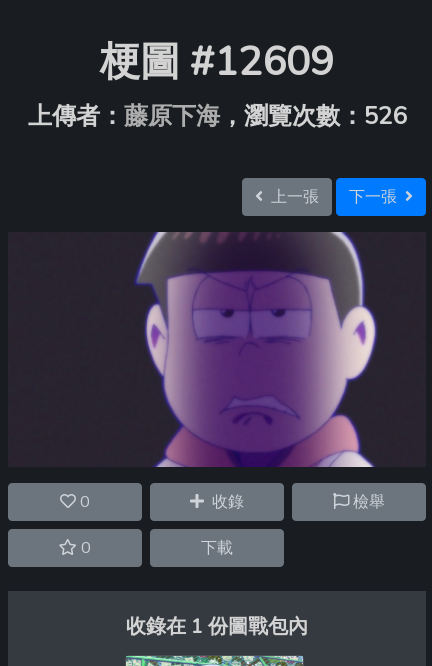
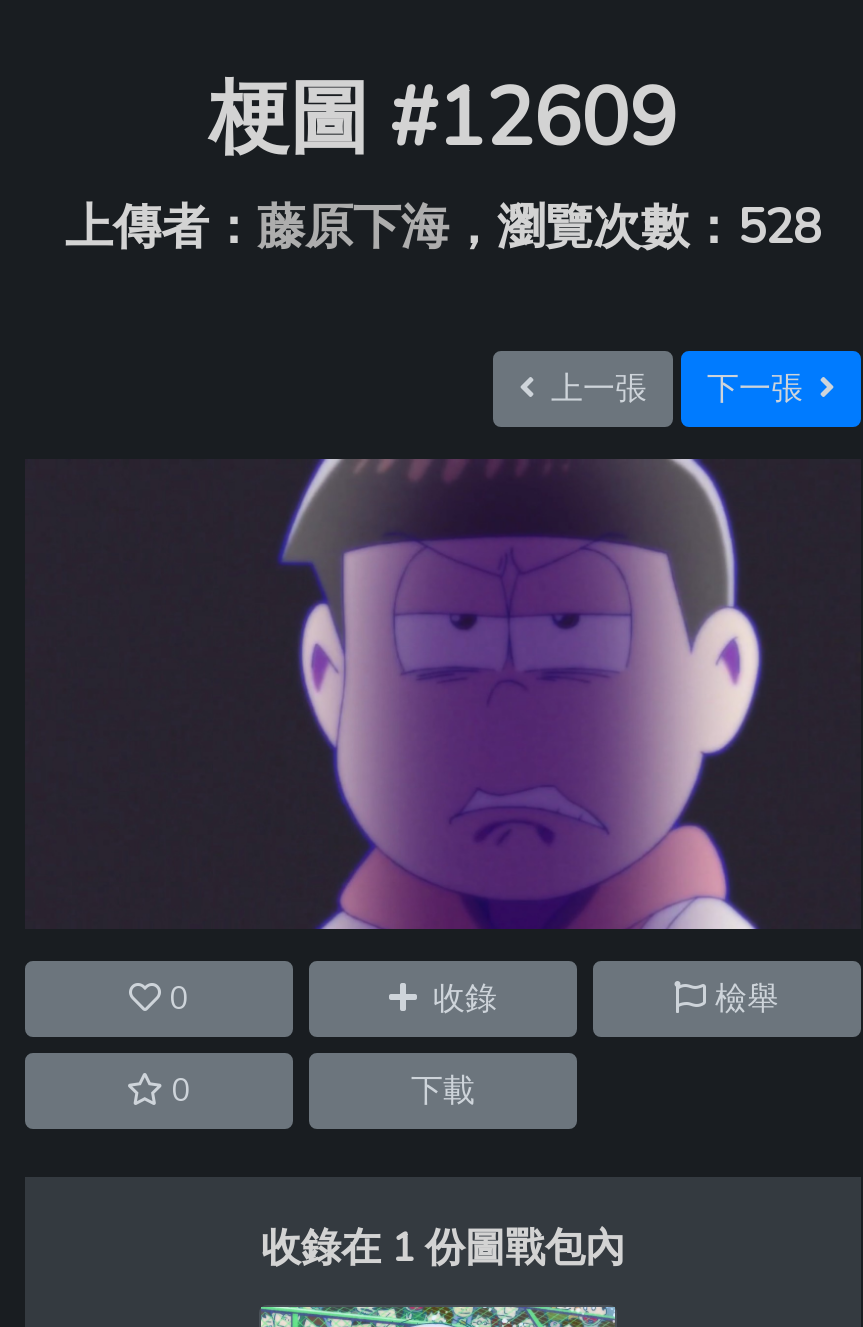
- 上傳者：藤原下海，瀏覽次數：526
+ 上傳者：藤原下海，瀏覽次數：528
